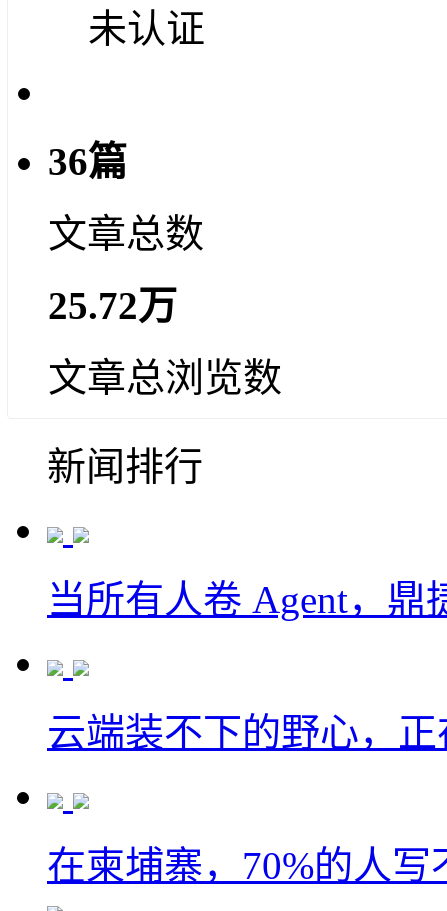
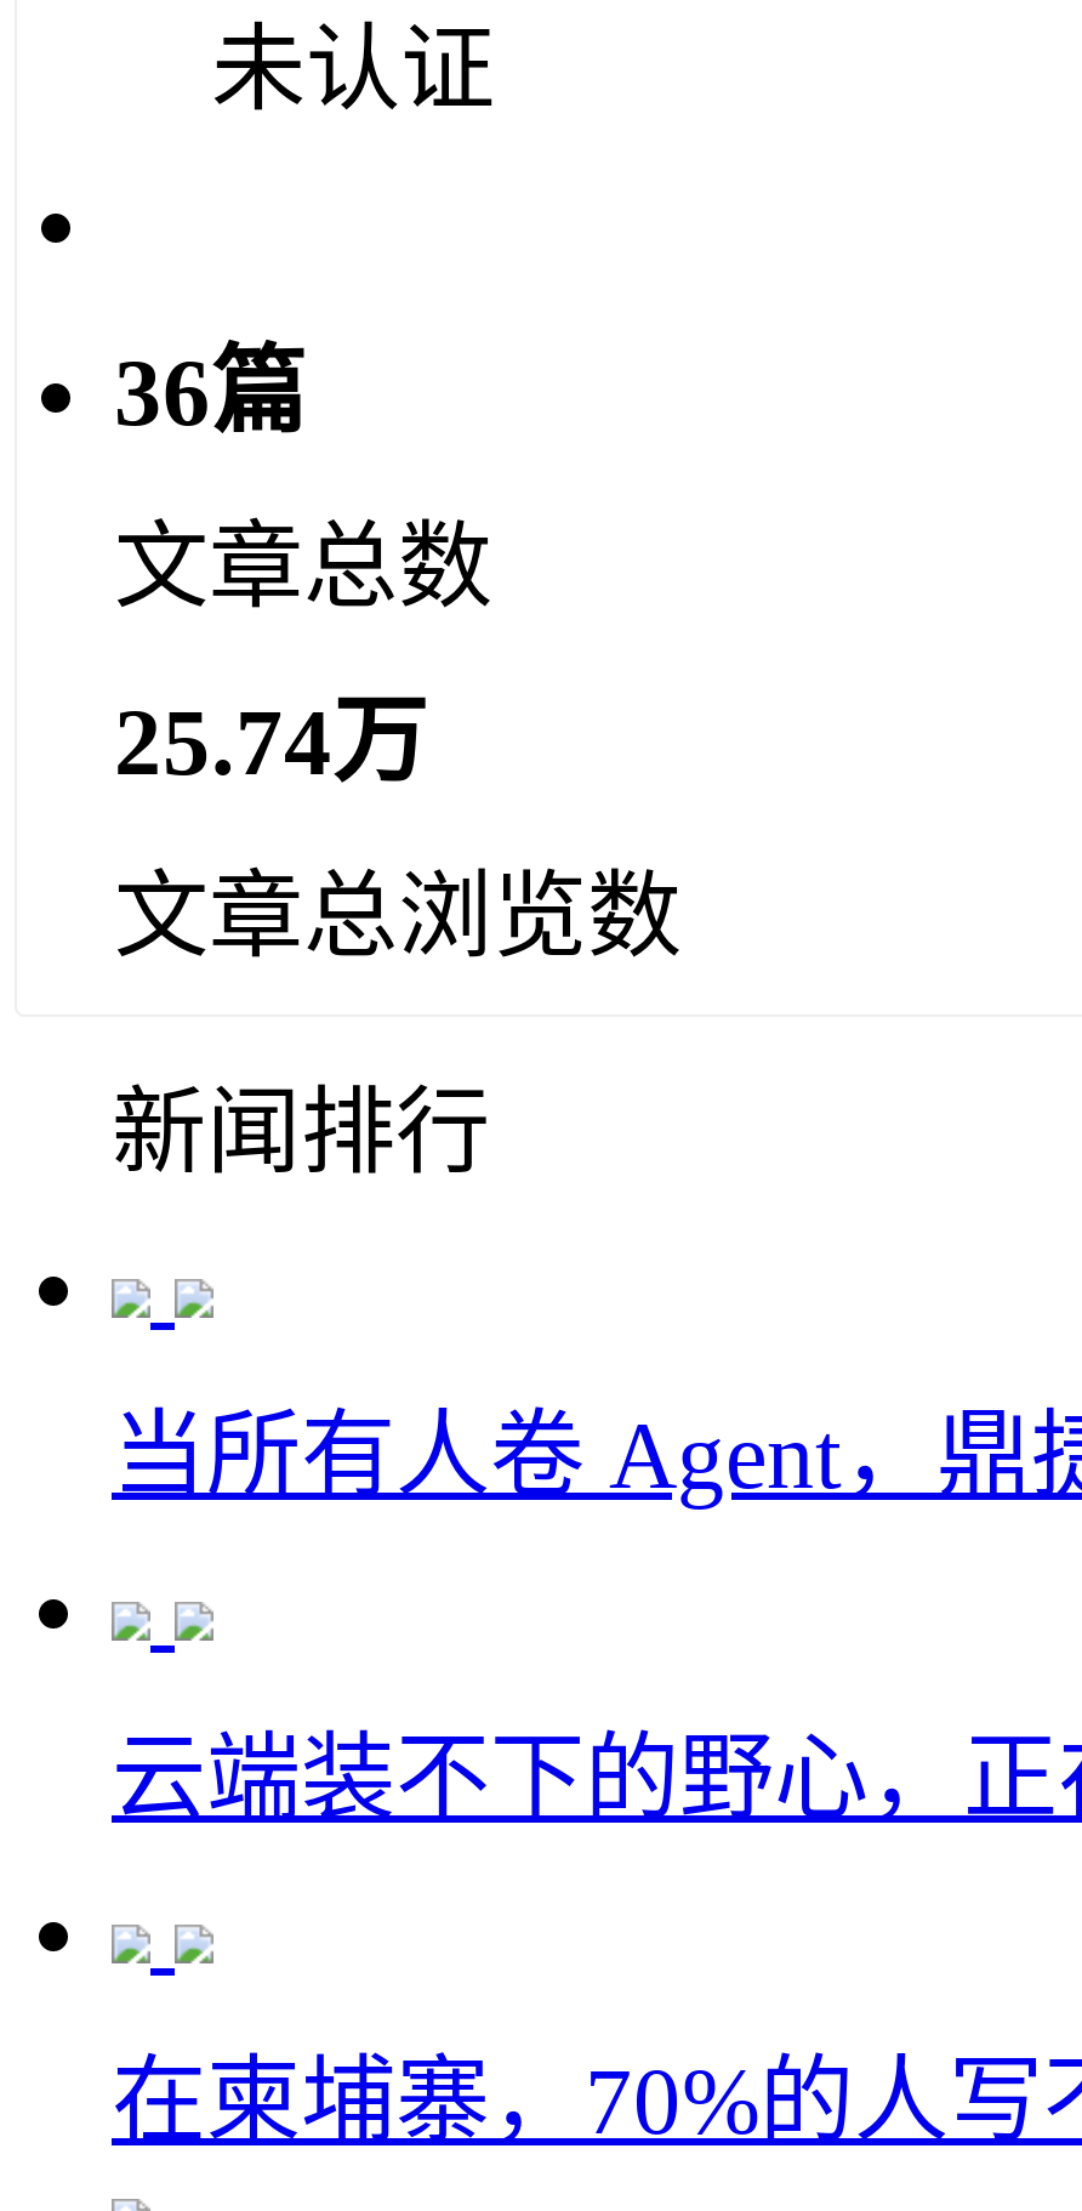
- 25.72万
+ 25.74万
